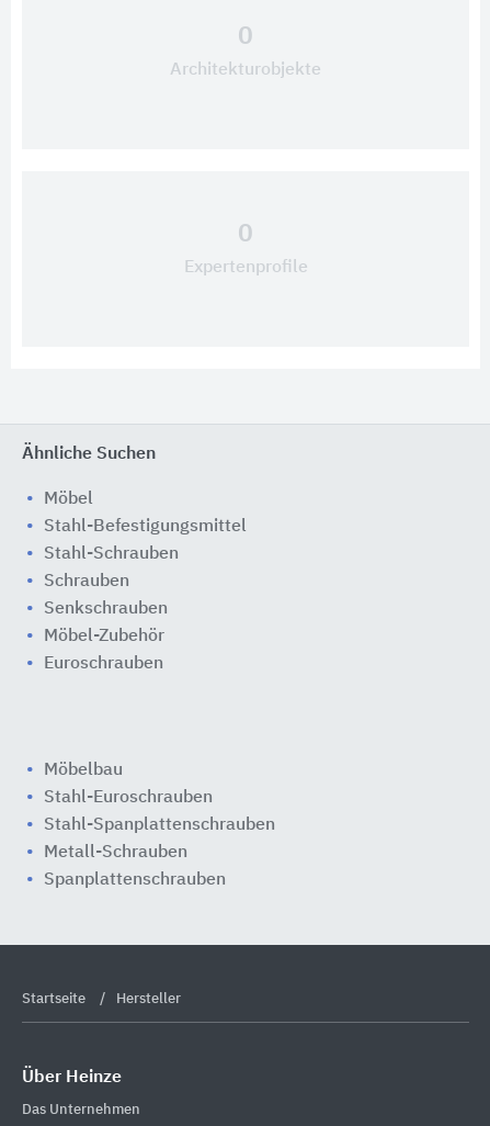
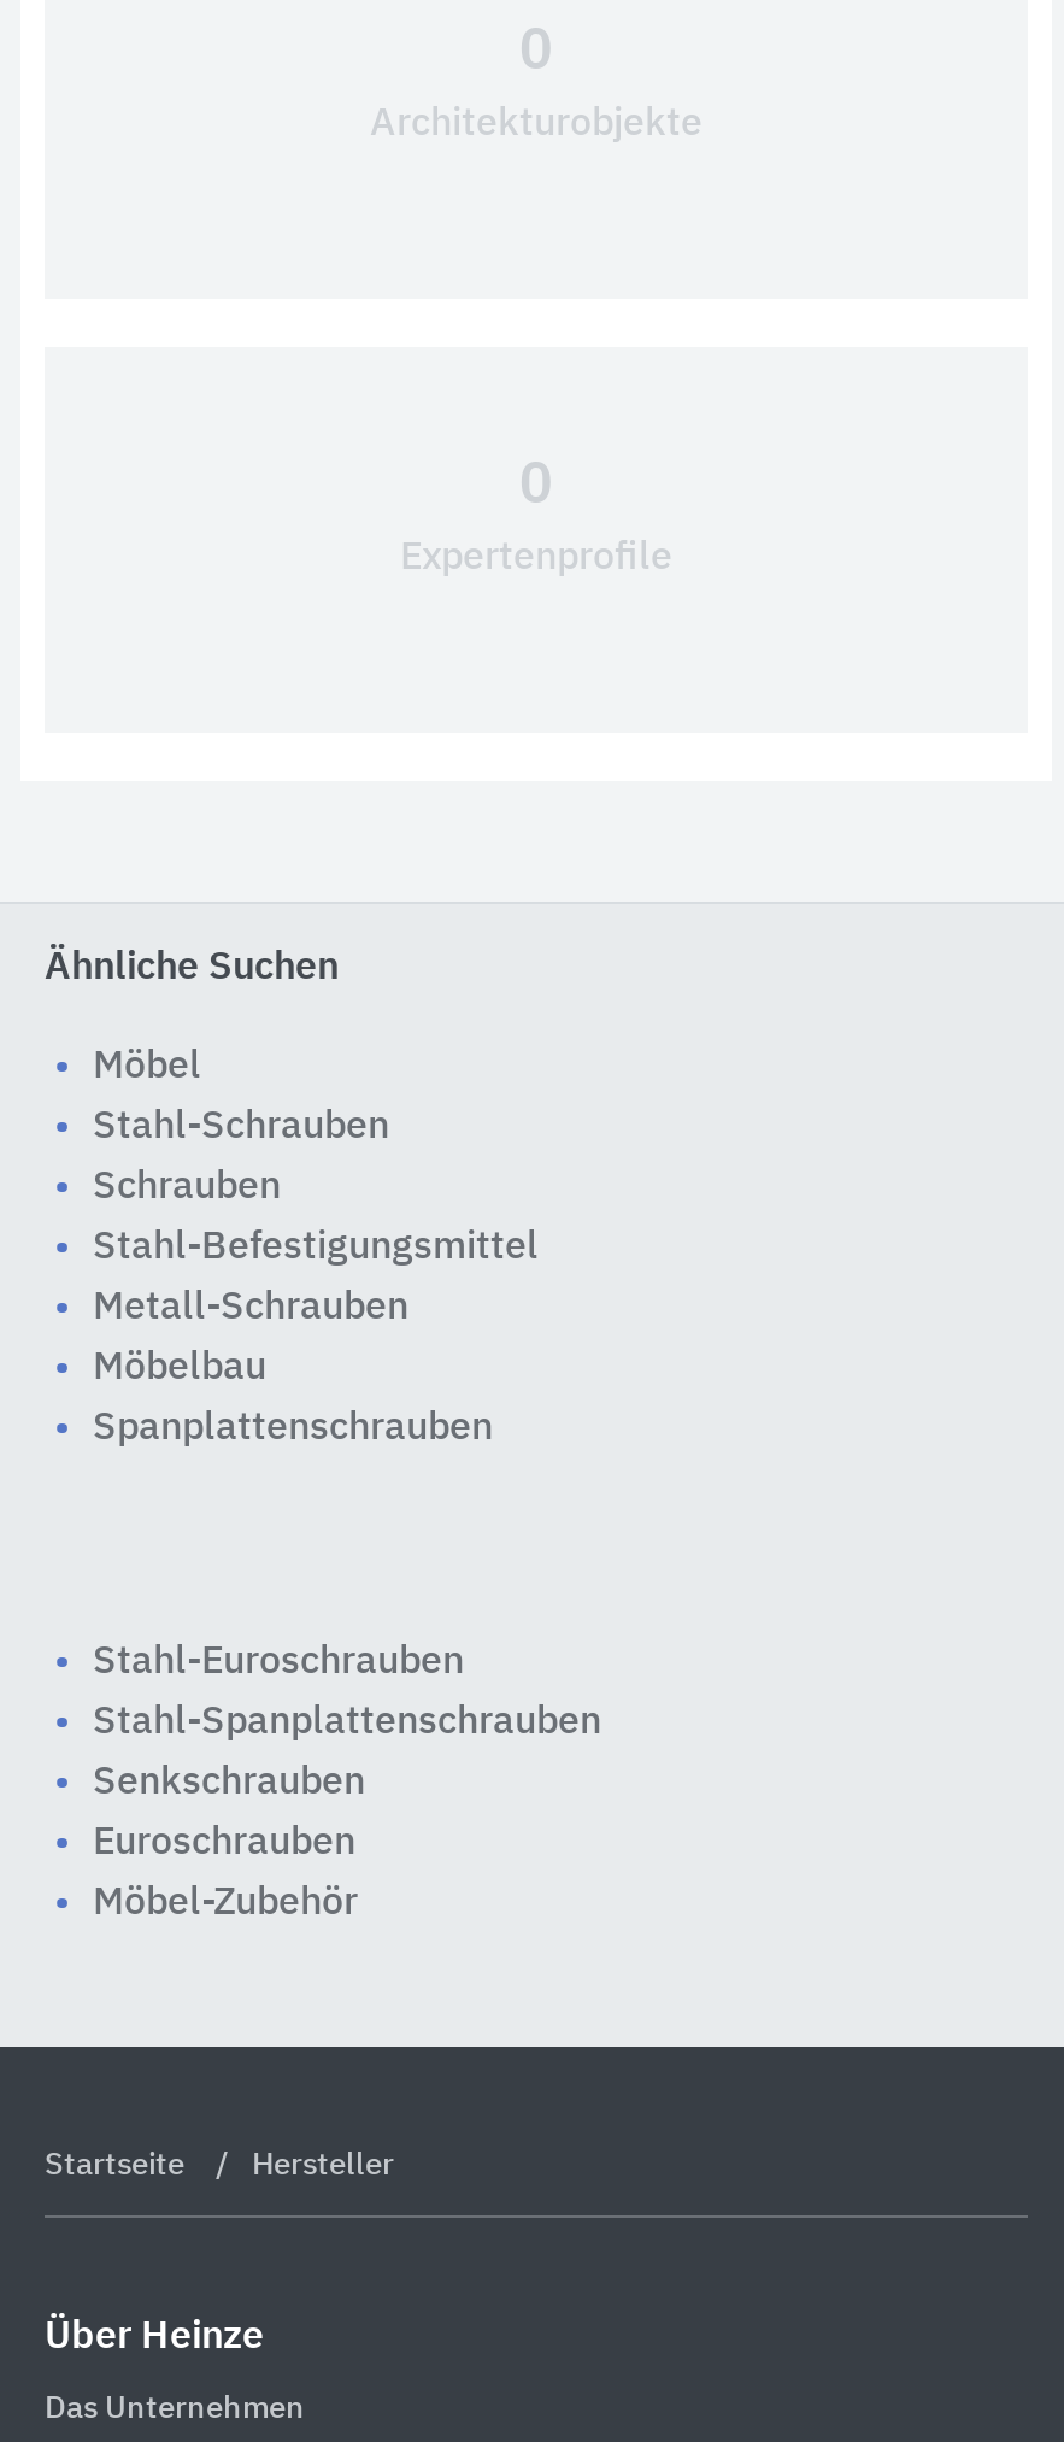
moved down: Stahl-Befestigungsmittel

moved up: Stahl-Schrauben | Schrauben

moved down: Senkschrauben | Möbel-Zubehör | Euroschrauben

moved up: Möbelbau

moved up: Stahl-Euroschrauben | Stahl-Spanplattenschrauben

moved up: Metall-Schrauben

moved up: Spanplattenschrauben
